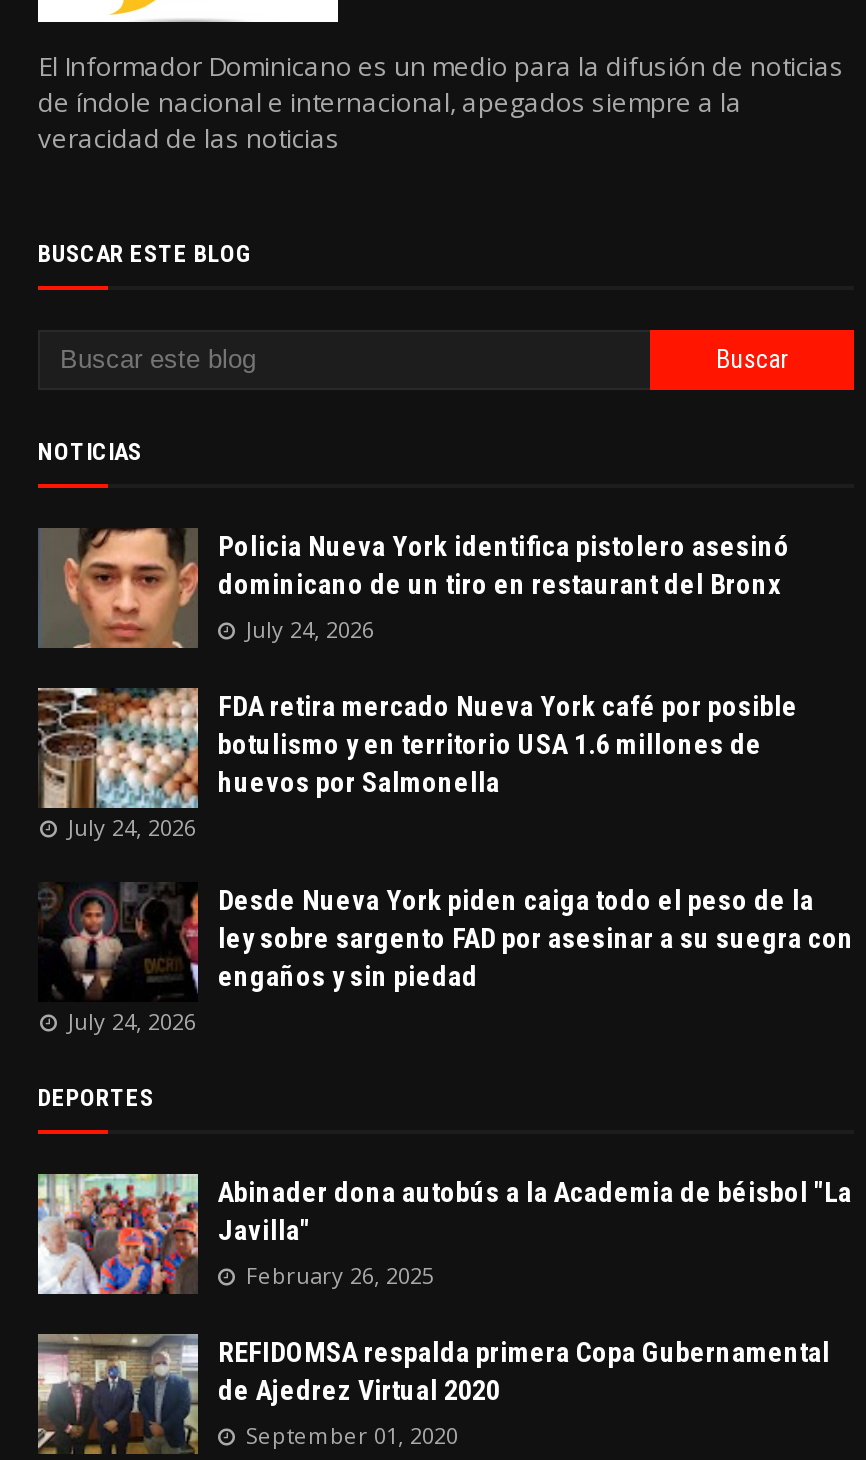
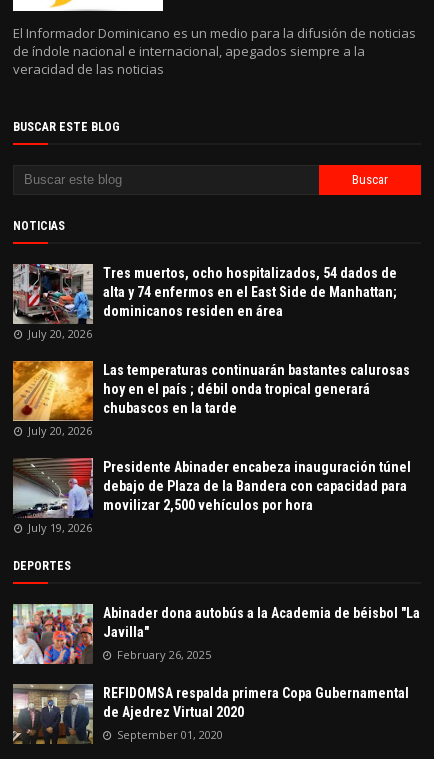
- [image]
- Policia Nueva York identifica pistolero asesinó
- dominicano de un tiro en restaurant del Bronx
- July 24, 2026
+ [image]
+ Tres muertos, ocho hospitalizados, 54 dados de
+ alta y 74 enfermos en el East Side de Manhattan;
+ dominicanos residen en área
+ July 20, 2026

- [image]
- FDA retira mercado Nueva York café por posible
- botulismo y en territorio USA 1.6 millones de
- huevos por Salmonella
- July 24, 2026
+ [image]
+ Las temperaturas continuarán bastantes calurosas
+ hoy en el país ; débil onda tropical generará
+ chubascos en la tarde
+ July 20, 2026

- [image]
- Desde Nueva York piden caiga todo el peso de la
- ley sobre sargento FAD por asesinar a su suegra con
- engaños y sin piedad
- July 24, 2026
+ [image]
+ Presidente Abinader encabeza inauguración túnel
+ debajo de Plaza de la Bandera con capacidad para
+ movilizar 2,500 vehículos por hora
+ July 19, 2026
